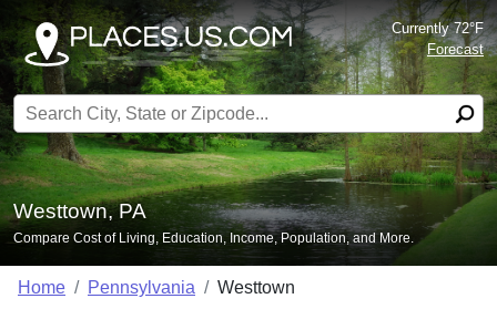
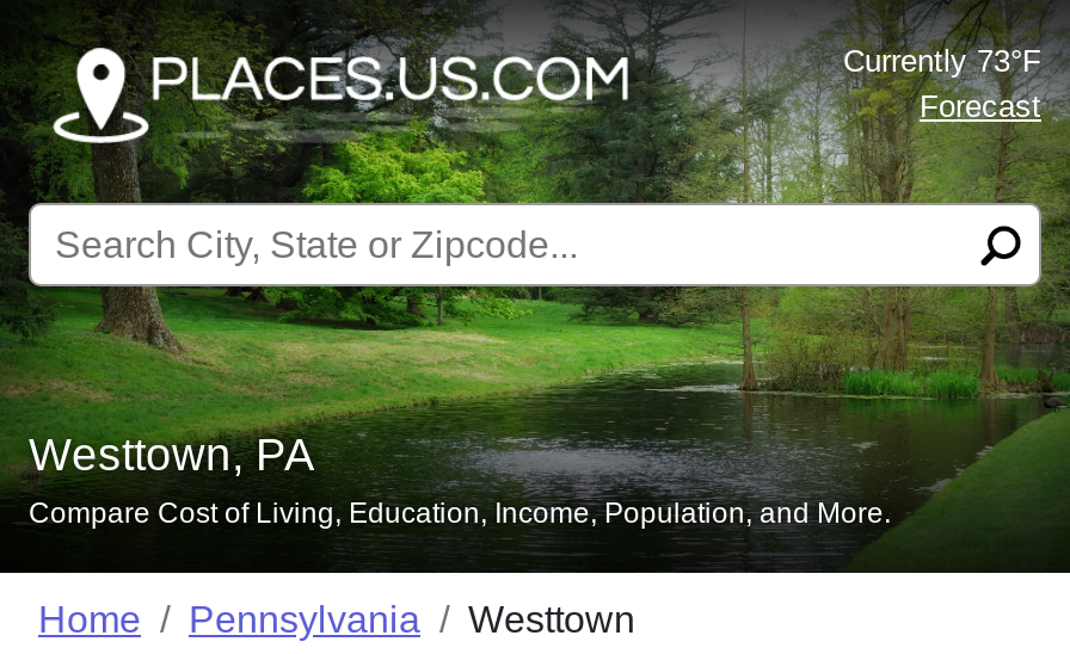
- Currently 72°F
+ Currently 73°F
